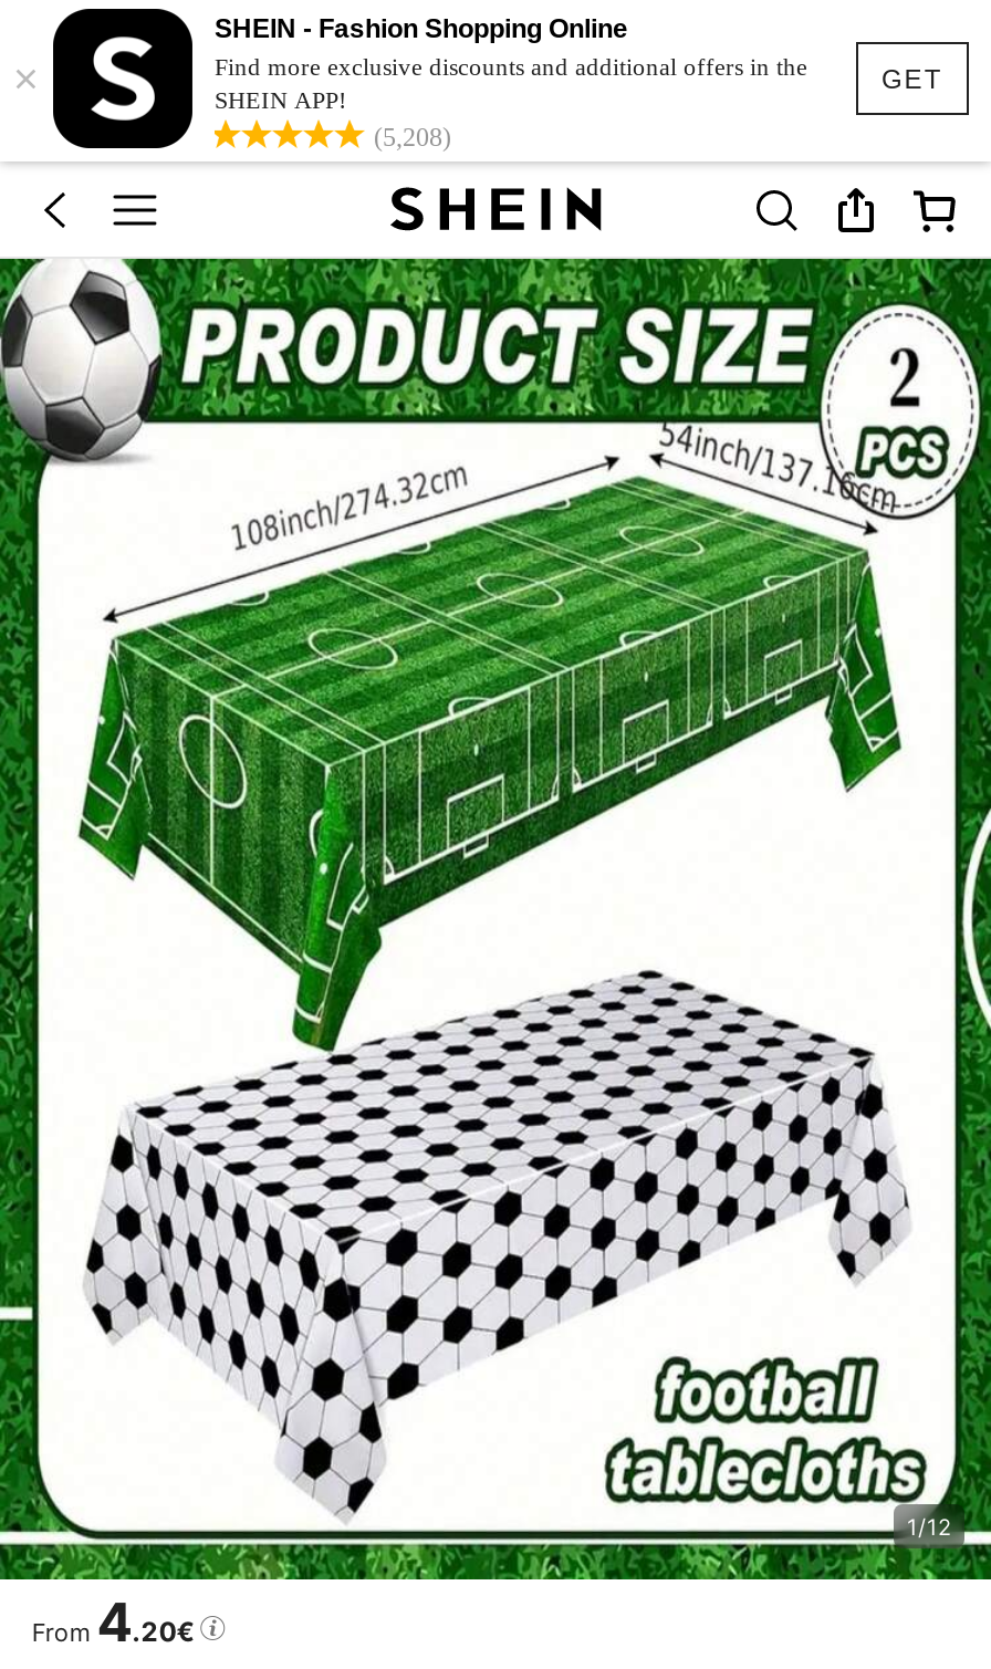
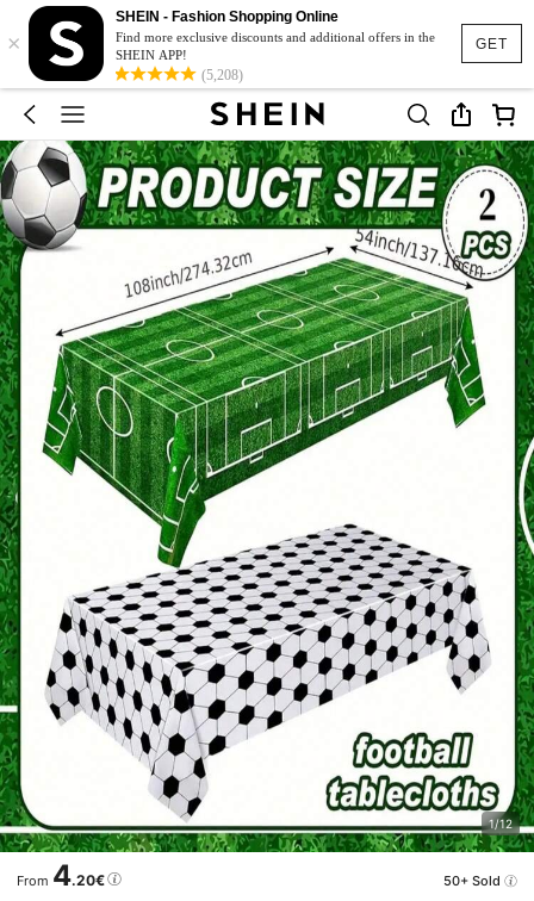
+ 50+ Sold
